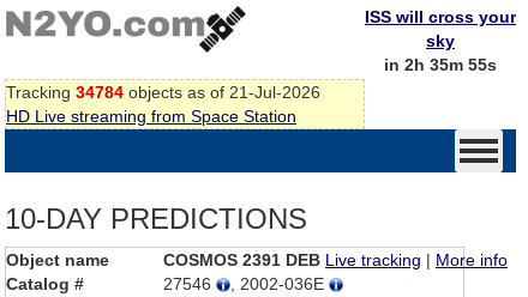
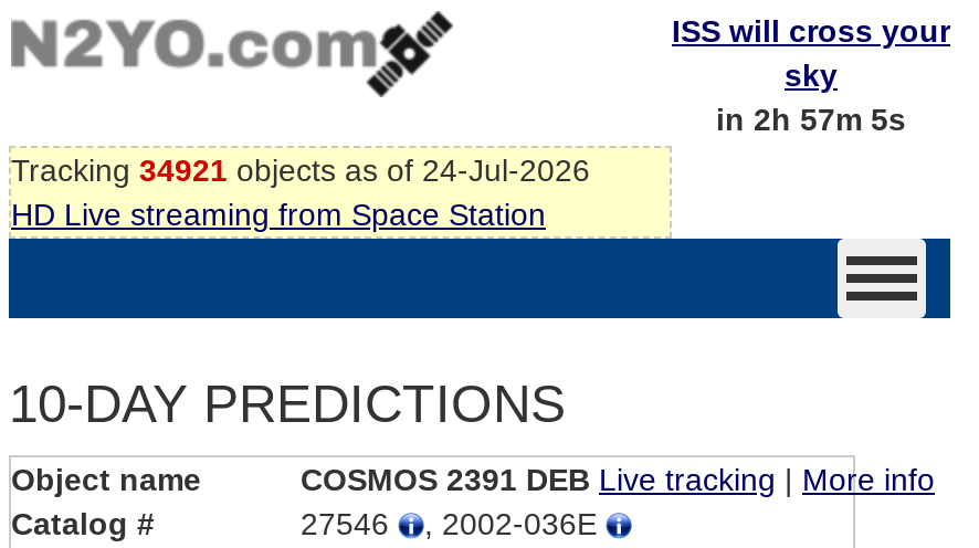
- in 2h 35m 55s
+ in 2h 57m 5s

- Tracking 34784 objects as of 21-Jul-2026
+ Tracking 34921 objects as of 24-Jul-2026
